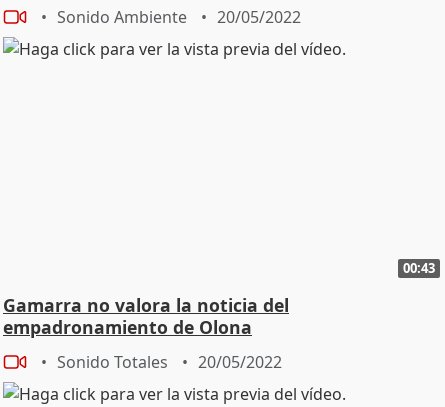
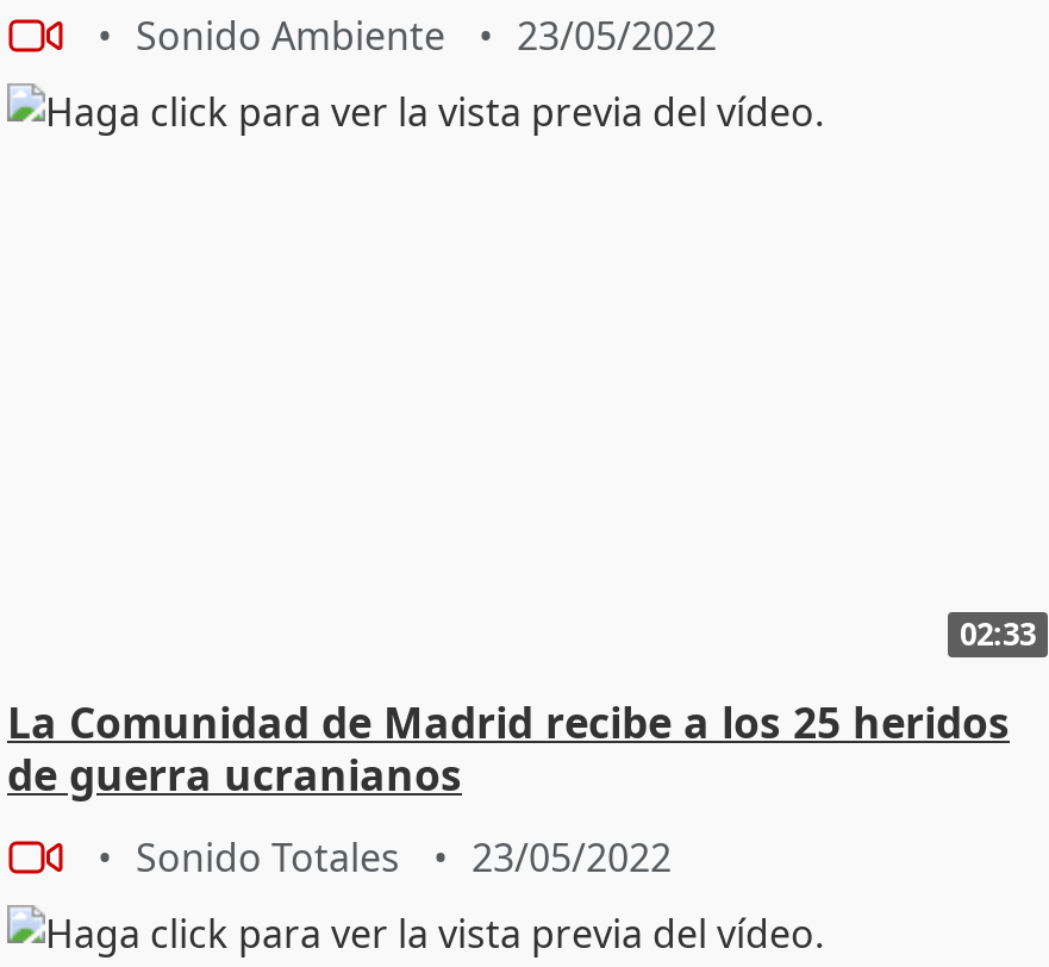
- Sonido Ambiente 20/05/2022
+ Sonido Ambiente 23/05/2022

- 00:43
+ 02:33

- Gamarra no valora la noticia del
- empadronamiento de Olona
+ La Comunidad de Madrid recibe a los 25 heridos
+ de guerra ucranianos

- Sonido Totales 20/05/2022
+ Sonido Totales 23/05/2022
